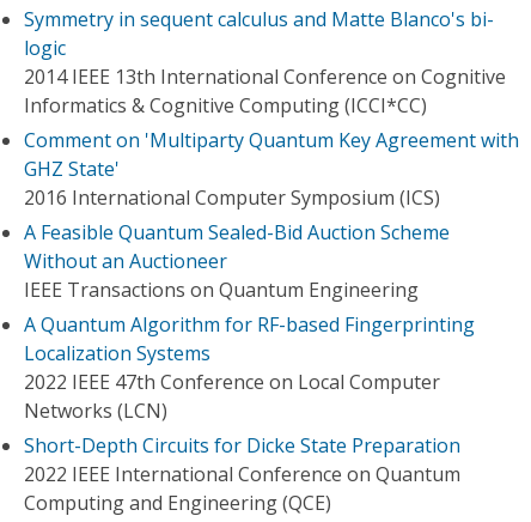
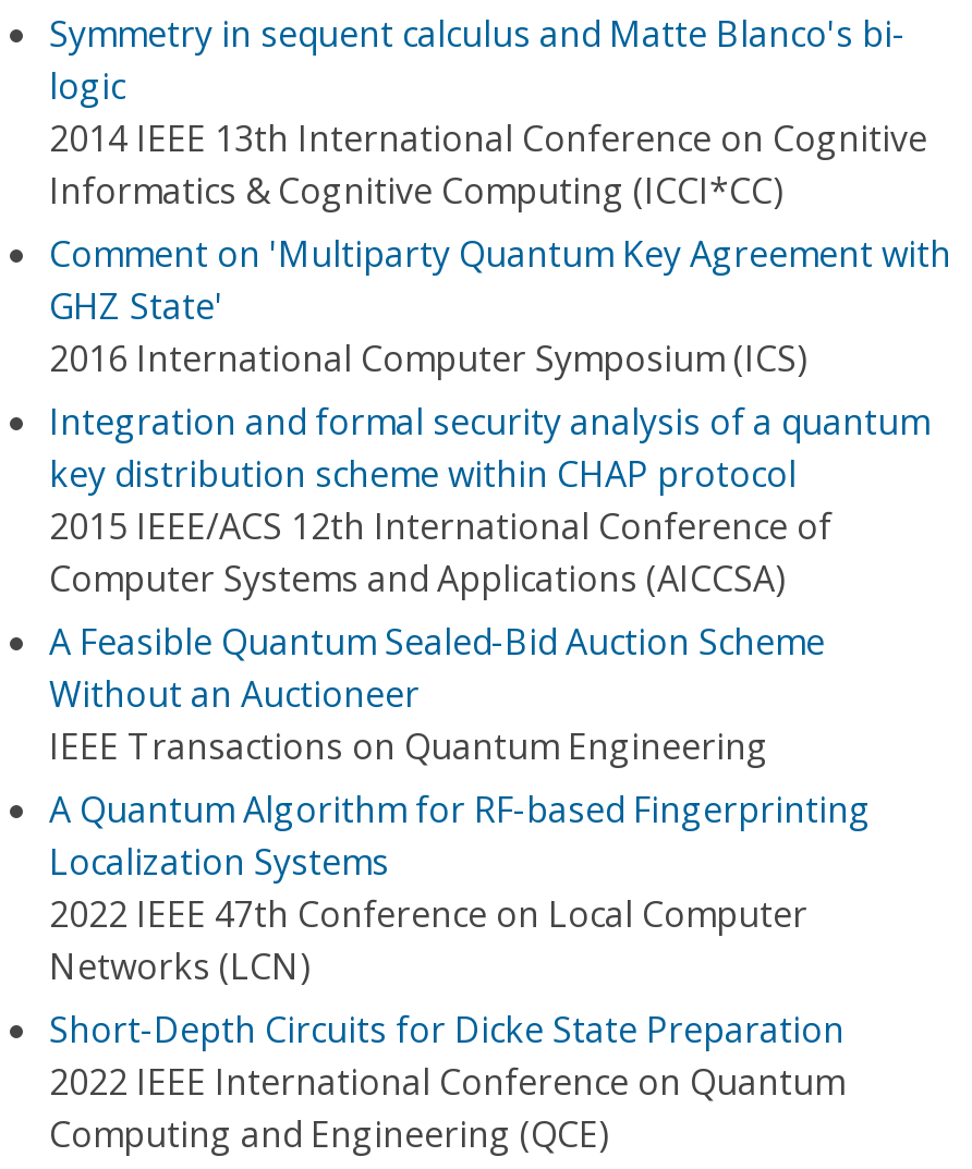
+ Integration and formal security analysis of a quantum
+ key distribution scheme within CHAP protocol
+ 2015 IEEE/ACS 12th International Conference of
+ Computer Systems and Applications (AICCSA)
